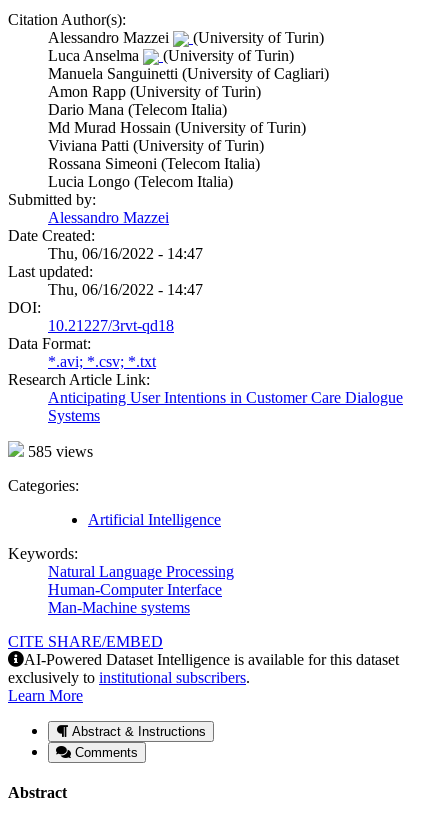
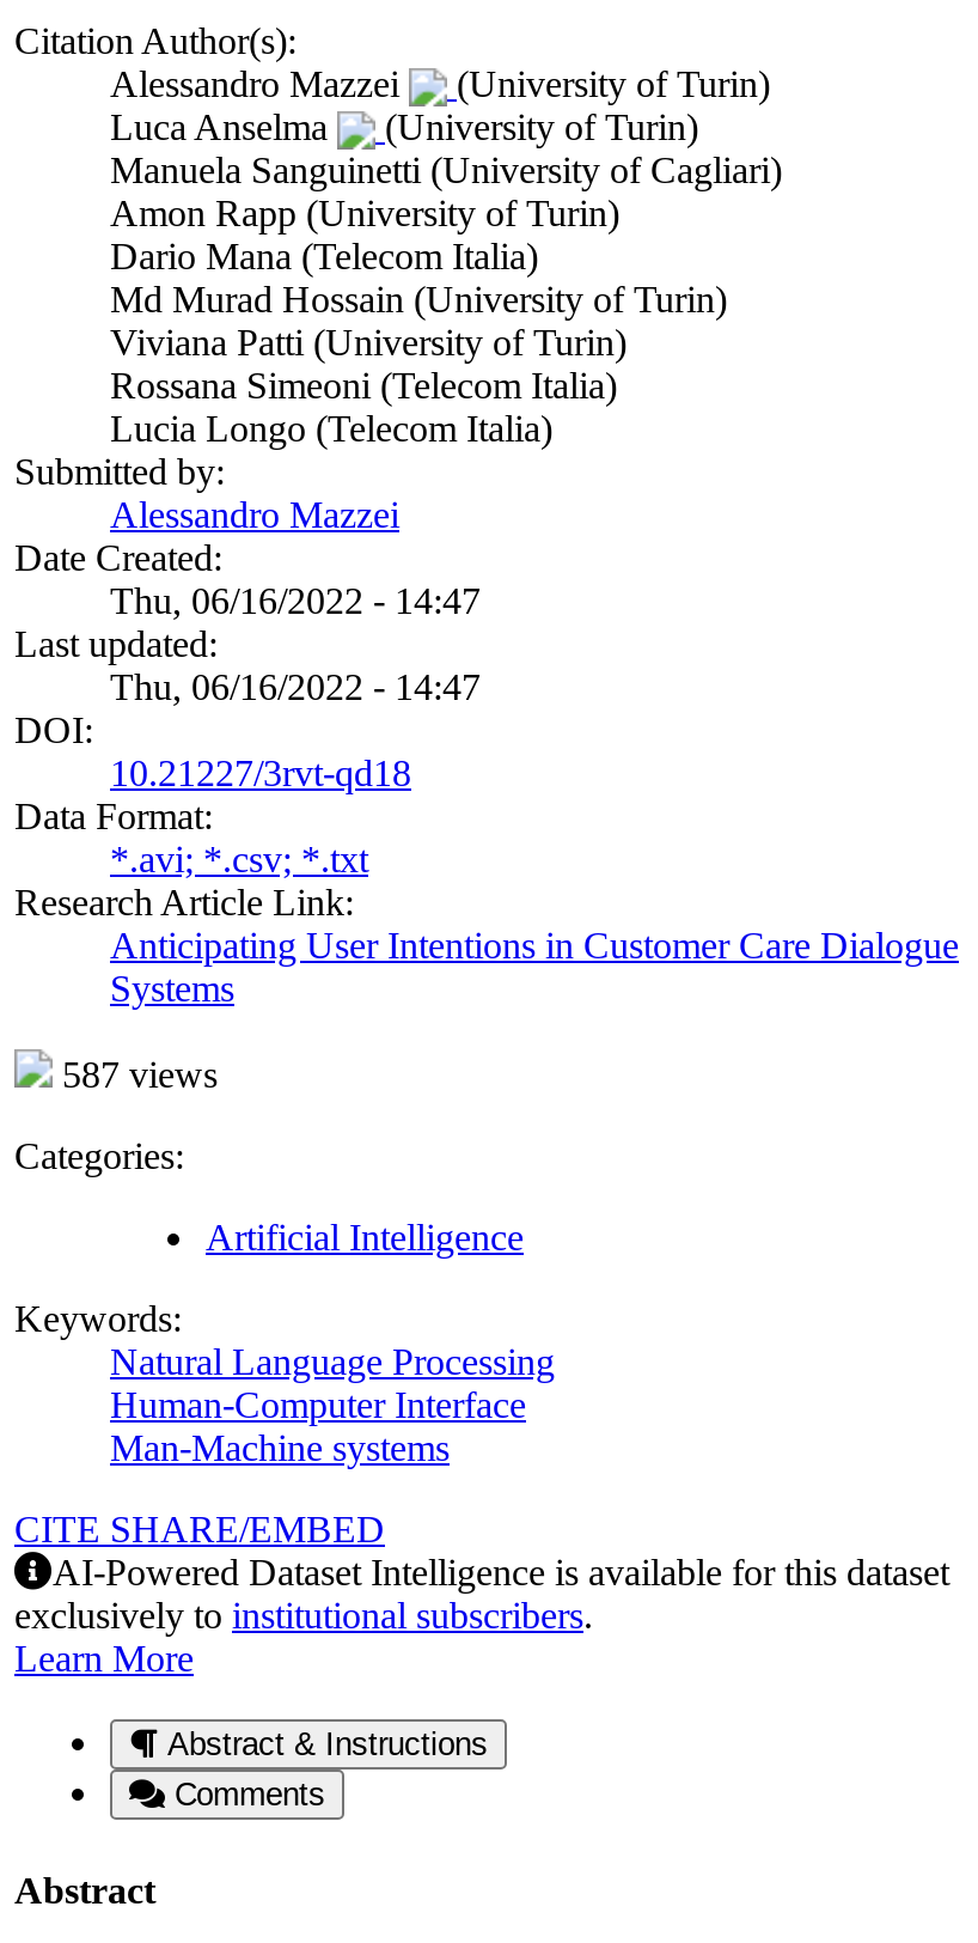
- 585 views
+ 587 views
